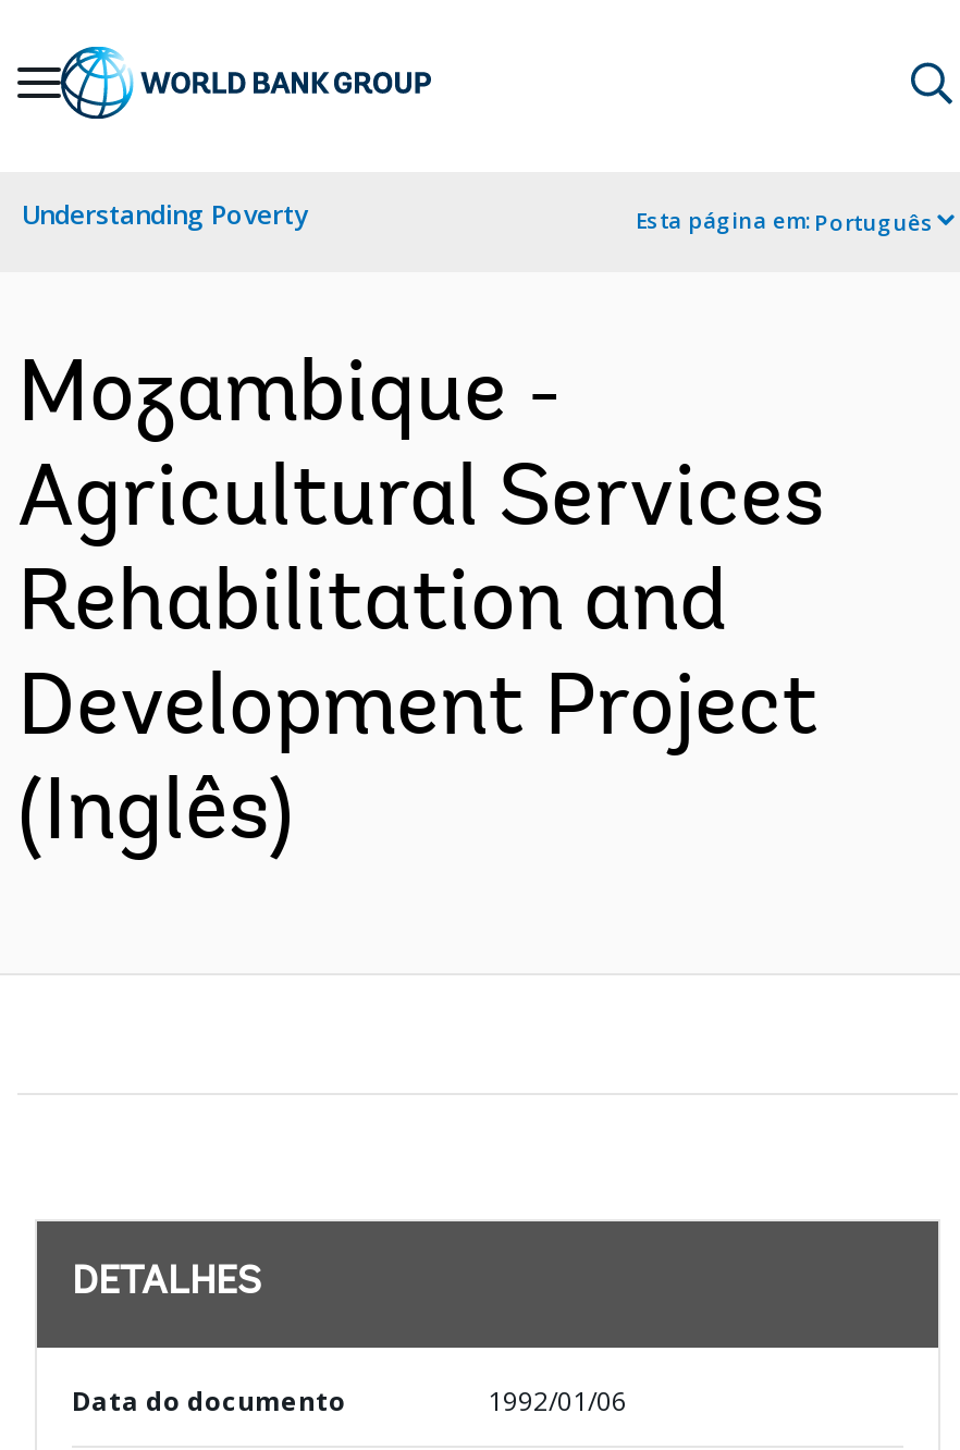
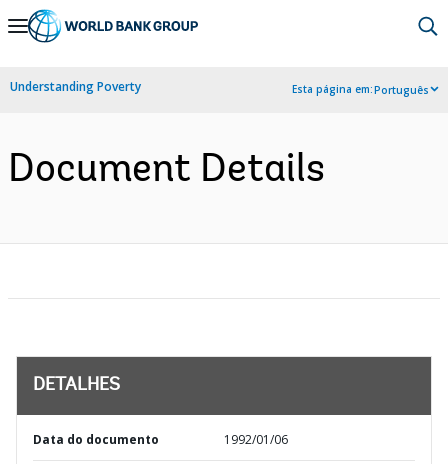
- Mozambique -
- Agricultural Services
- Rehabilitation and
- Development Project
- (Inglês)
+ Document Details
